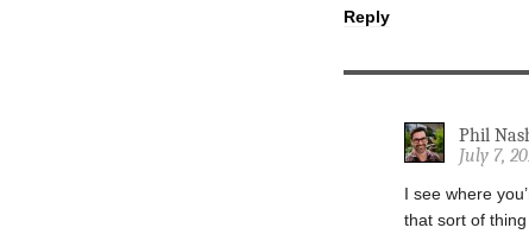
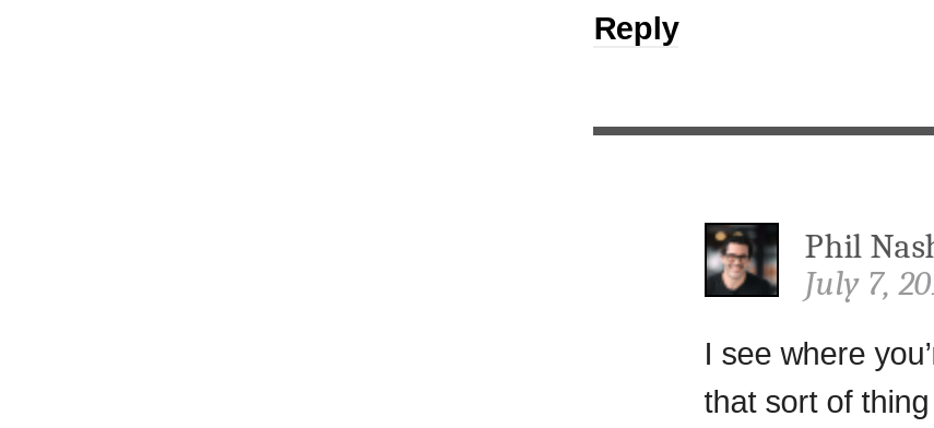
- [image]
+ [image]
